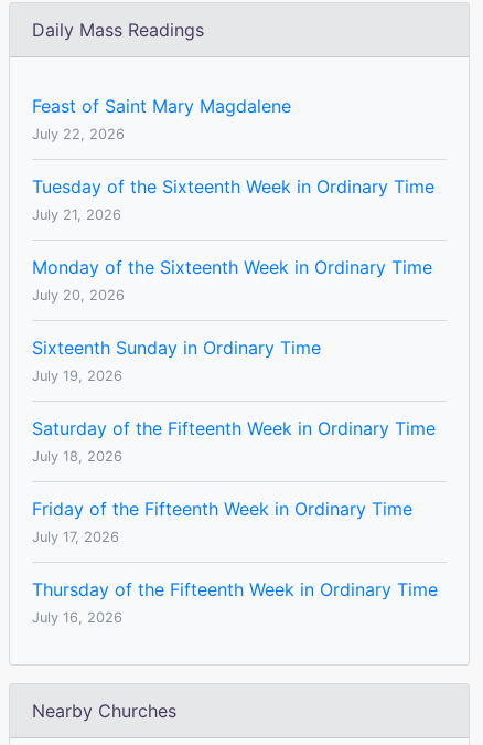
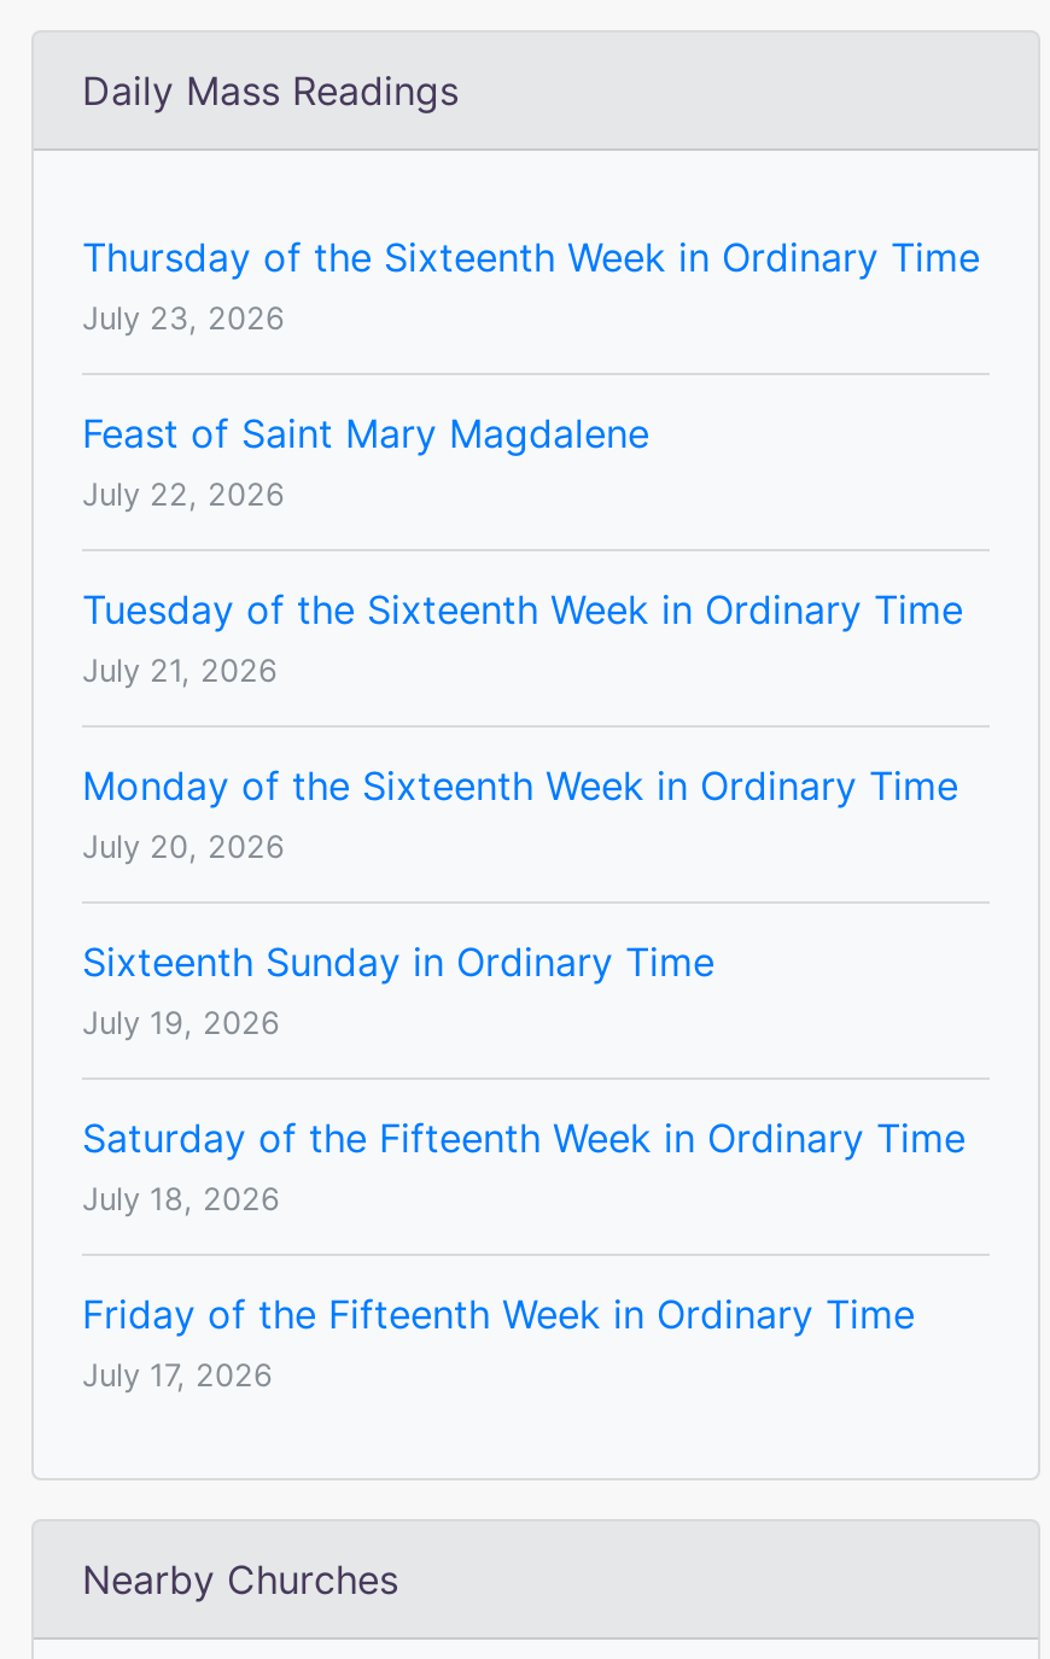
+ Thursday of the Sixteenth Week in Ordinary Time
+ July 23, 2026

moved down: Feast of Saint Mary Magdalene | July 22, 2026 | Tuesday of the Sixteenth Week in Ordinary Time | ... | Friday of the Fifteenth Week in Ordinary Time | July 17, 2026

- Thursday of the Fifteenth Week in Ordinary Time
- July 16, 2026
